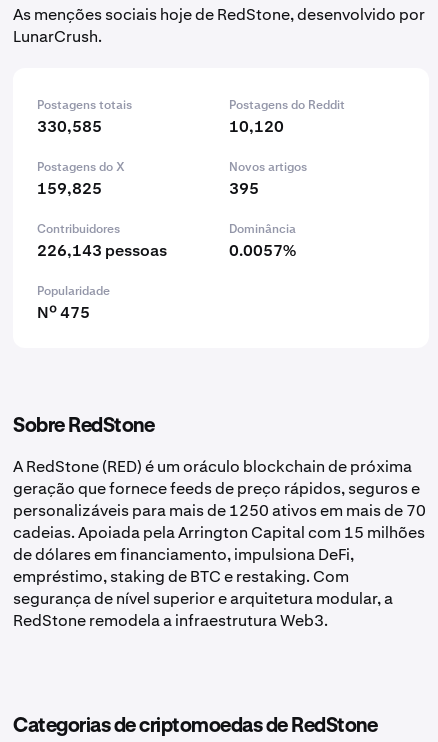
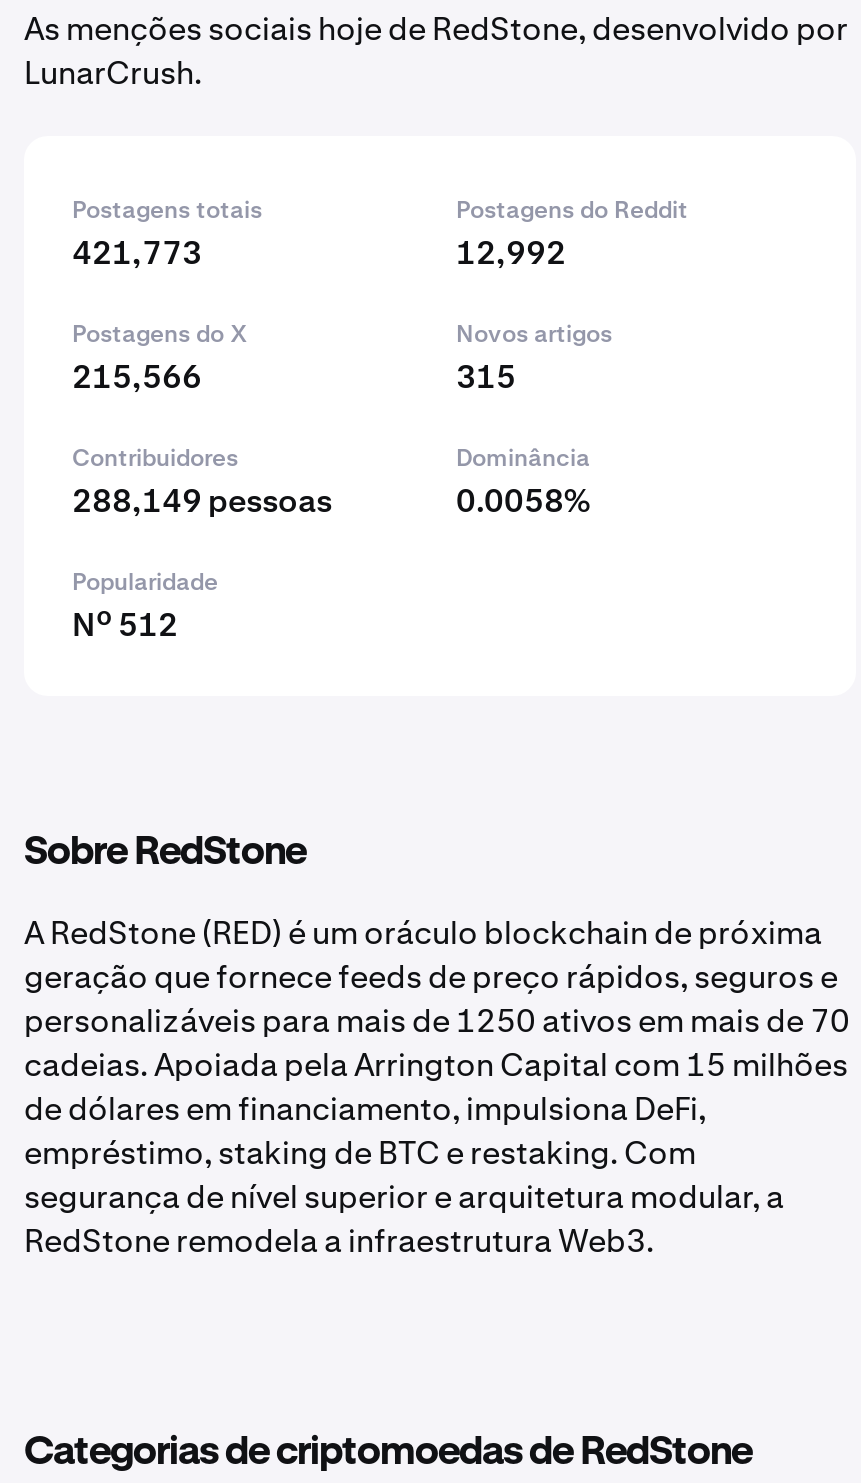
- 330,585
+ 421,773

- 10,120
+ 12,992

- 159,825
+ 215,566

- 395
+ 315

- 226,143 pessoas
+ 288,149 pessoas

- 0.0057%
+ 0.0058%

- Nº 475
+ Nº 512
